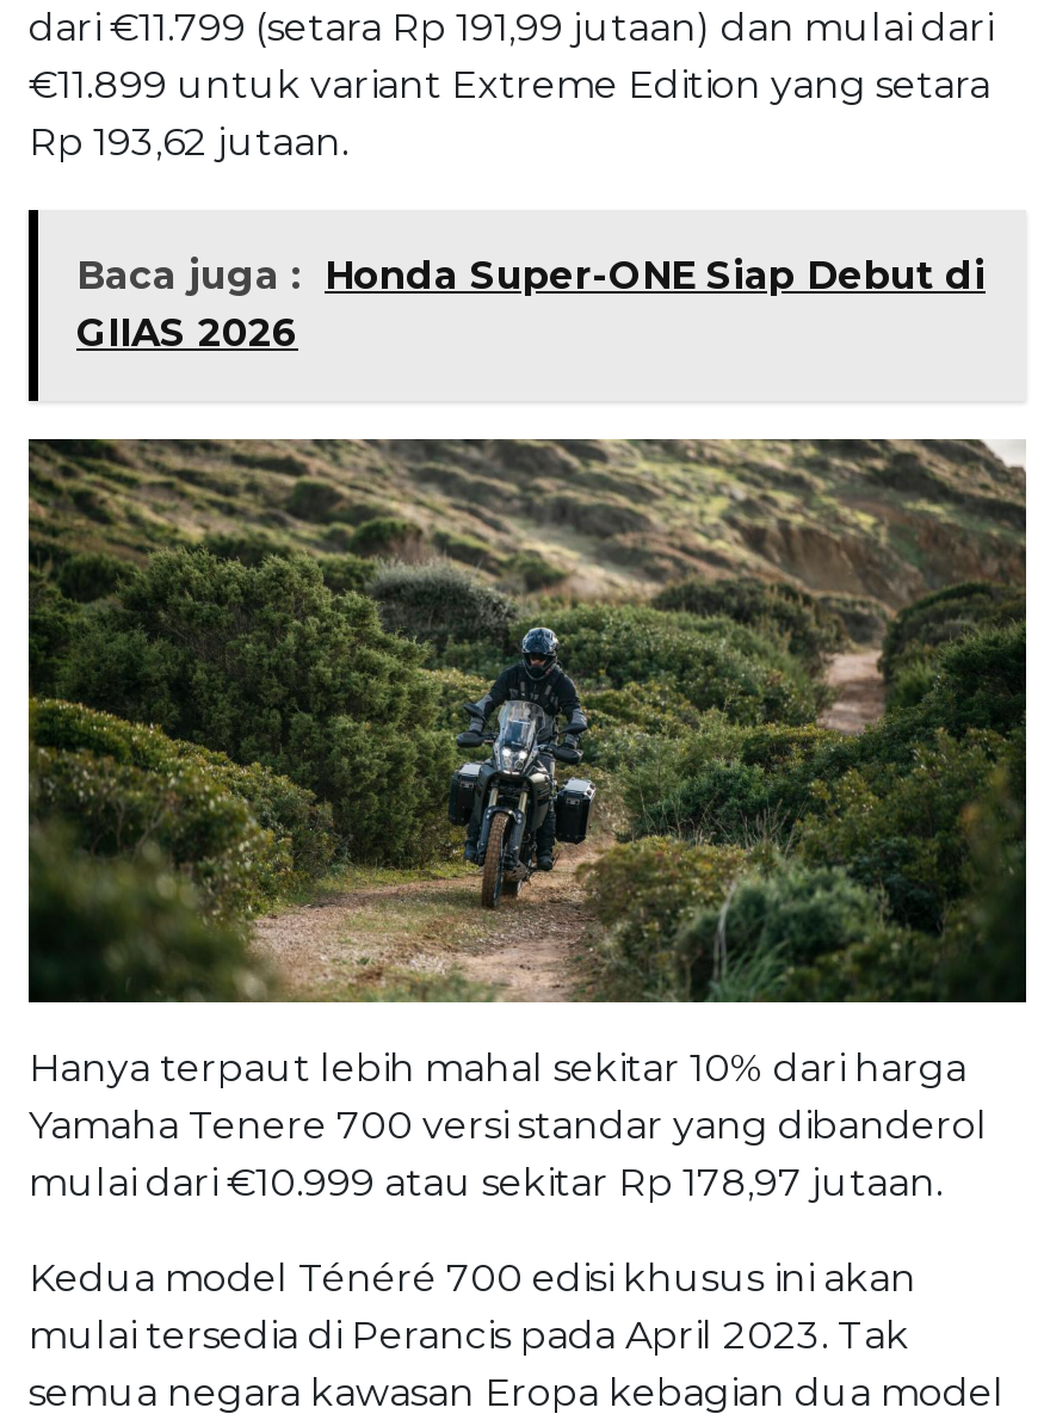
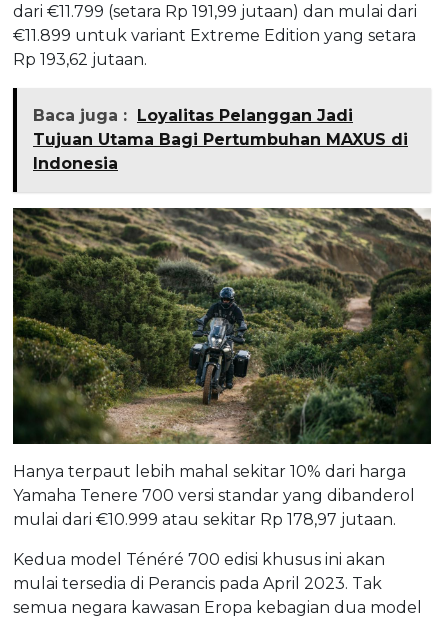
- Baca juga : Honda Super-ONE Siap Debut di
- GIIAS 2026
+ Baca juga : Loyalitas Pelanggan Jadi
+ Tujuan Utama Bagi Pertumbuhan MAXUS di
+ Indonesia
